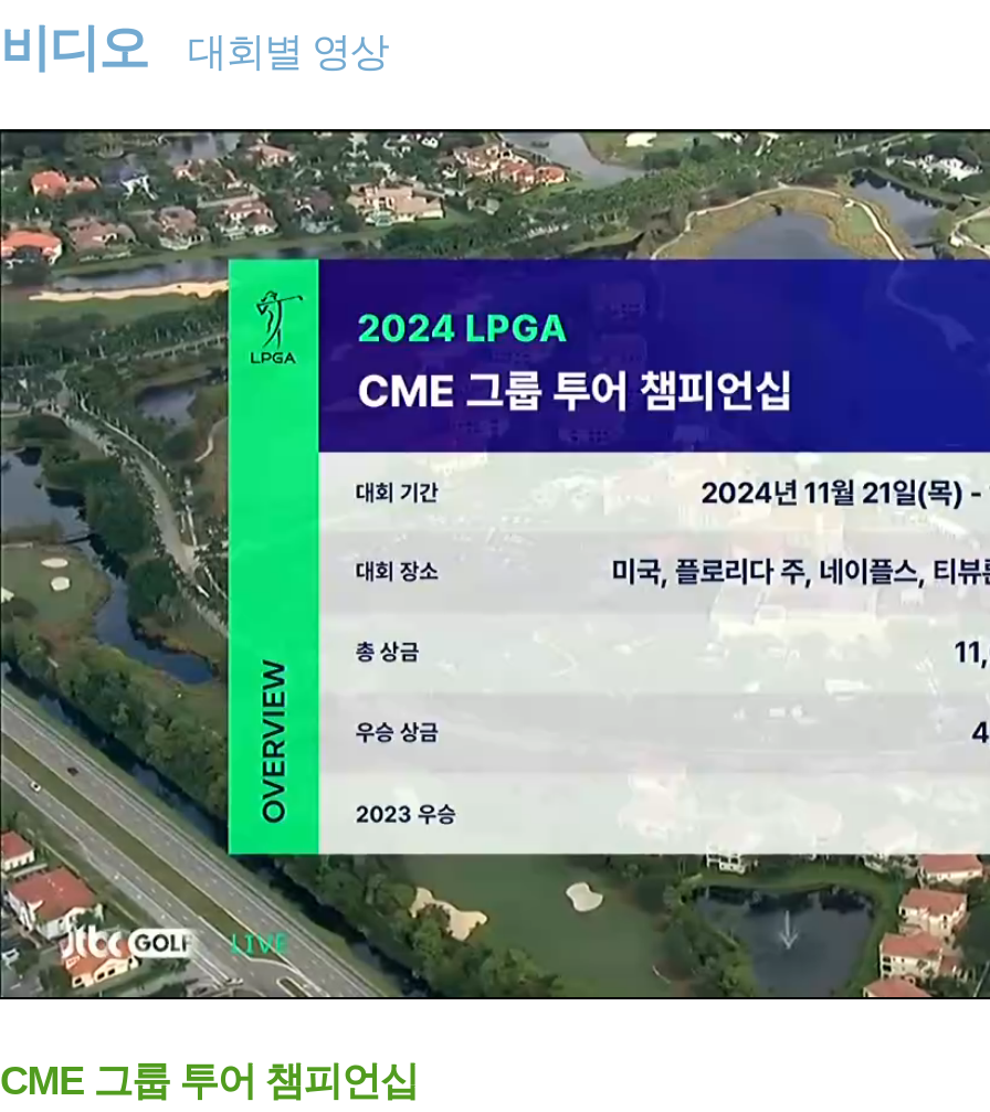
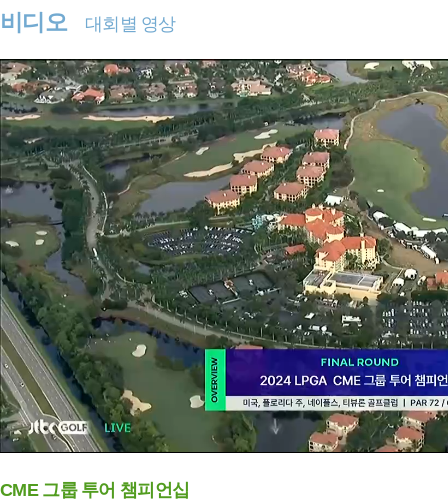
- [image]
+ [image]
